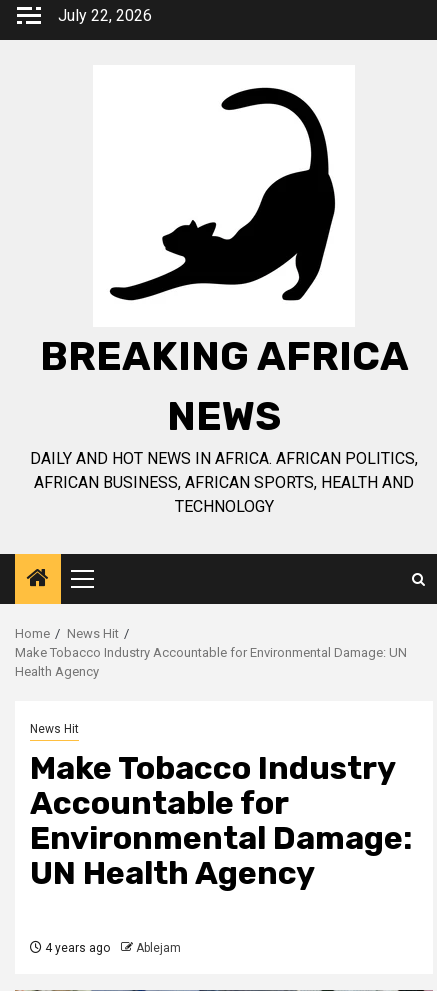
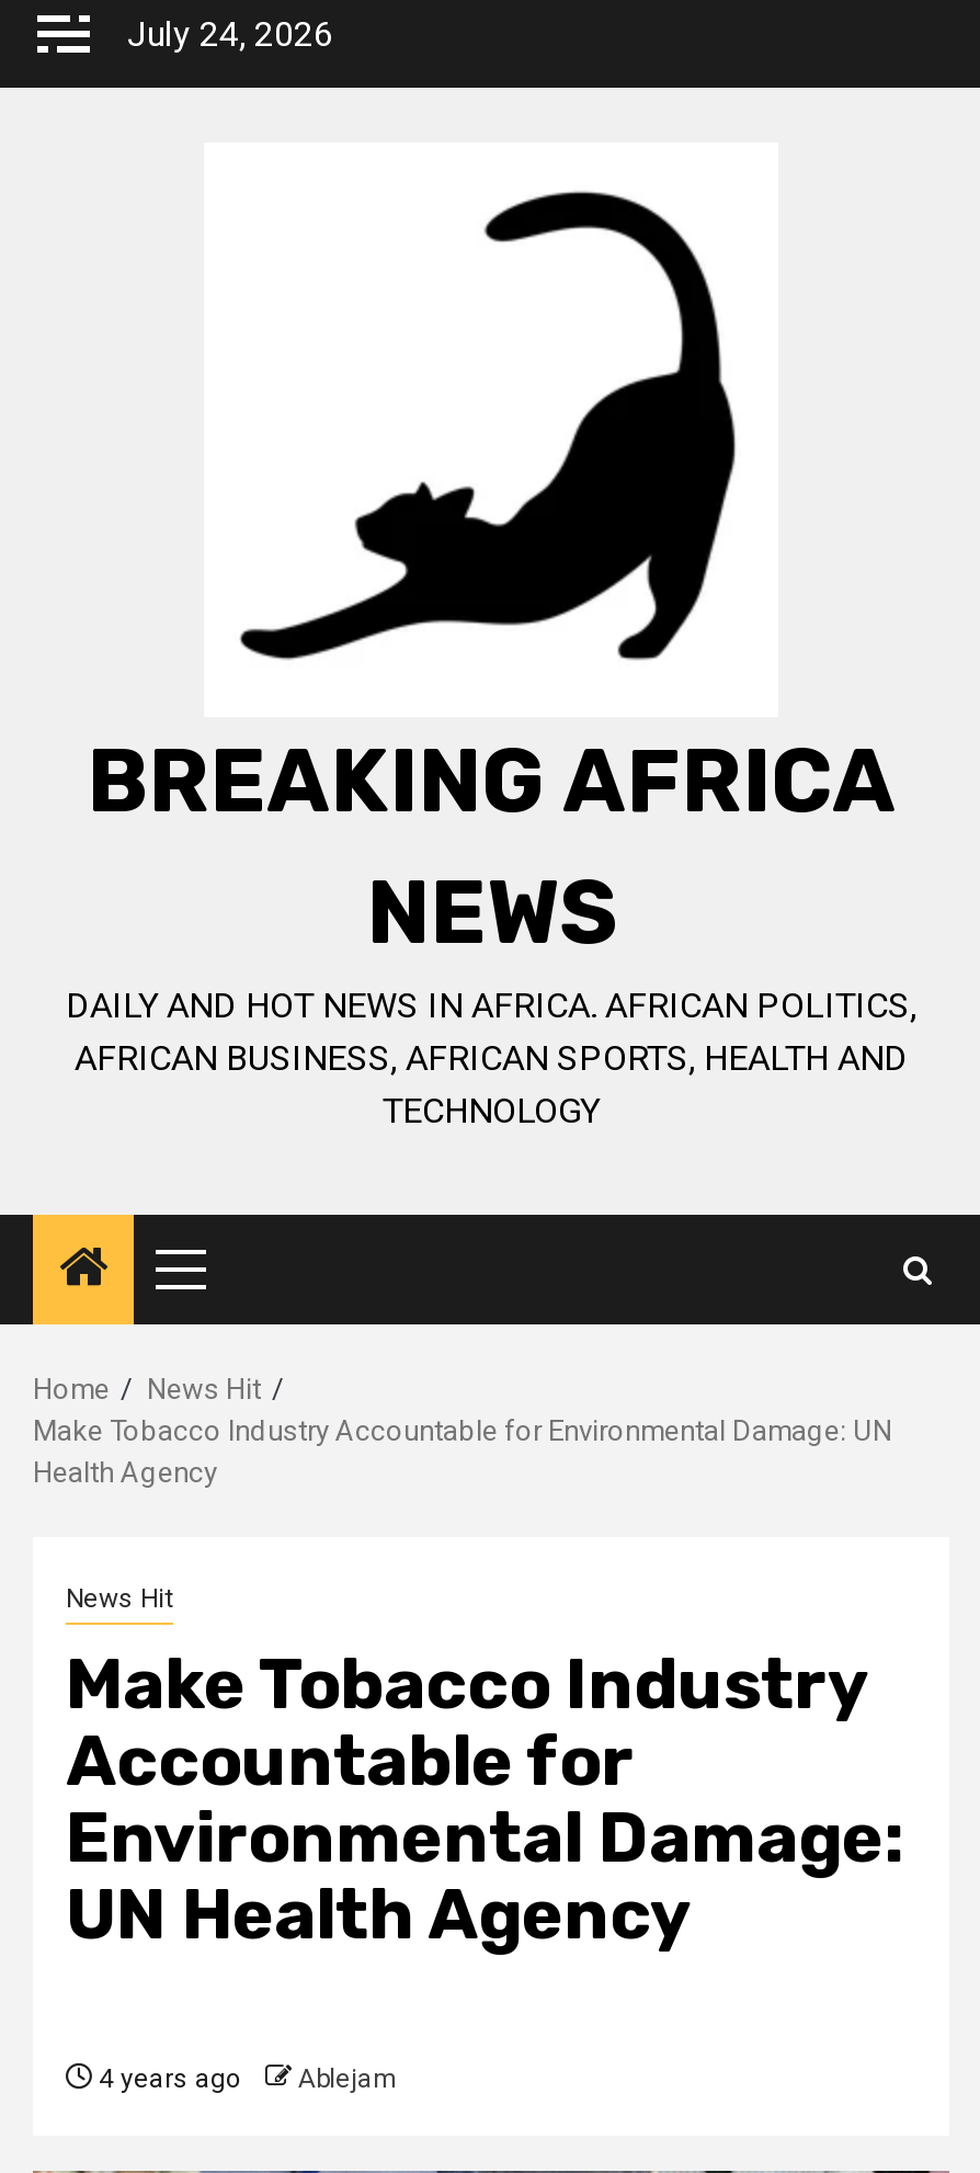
- July 22, 2026
+ July 24, 2026
